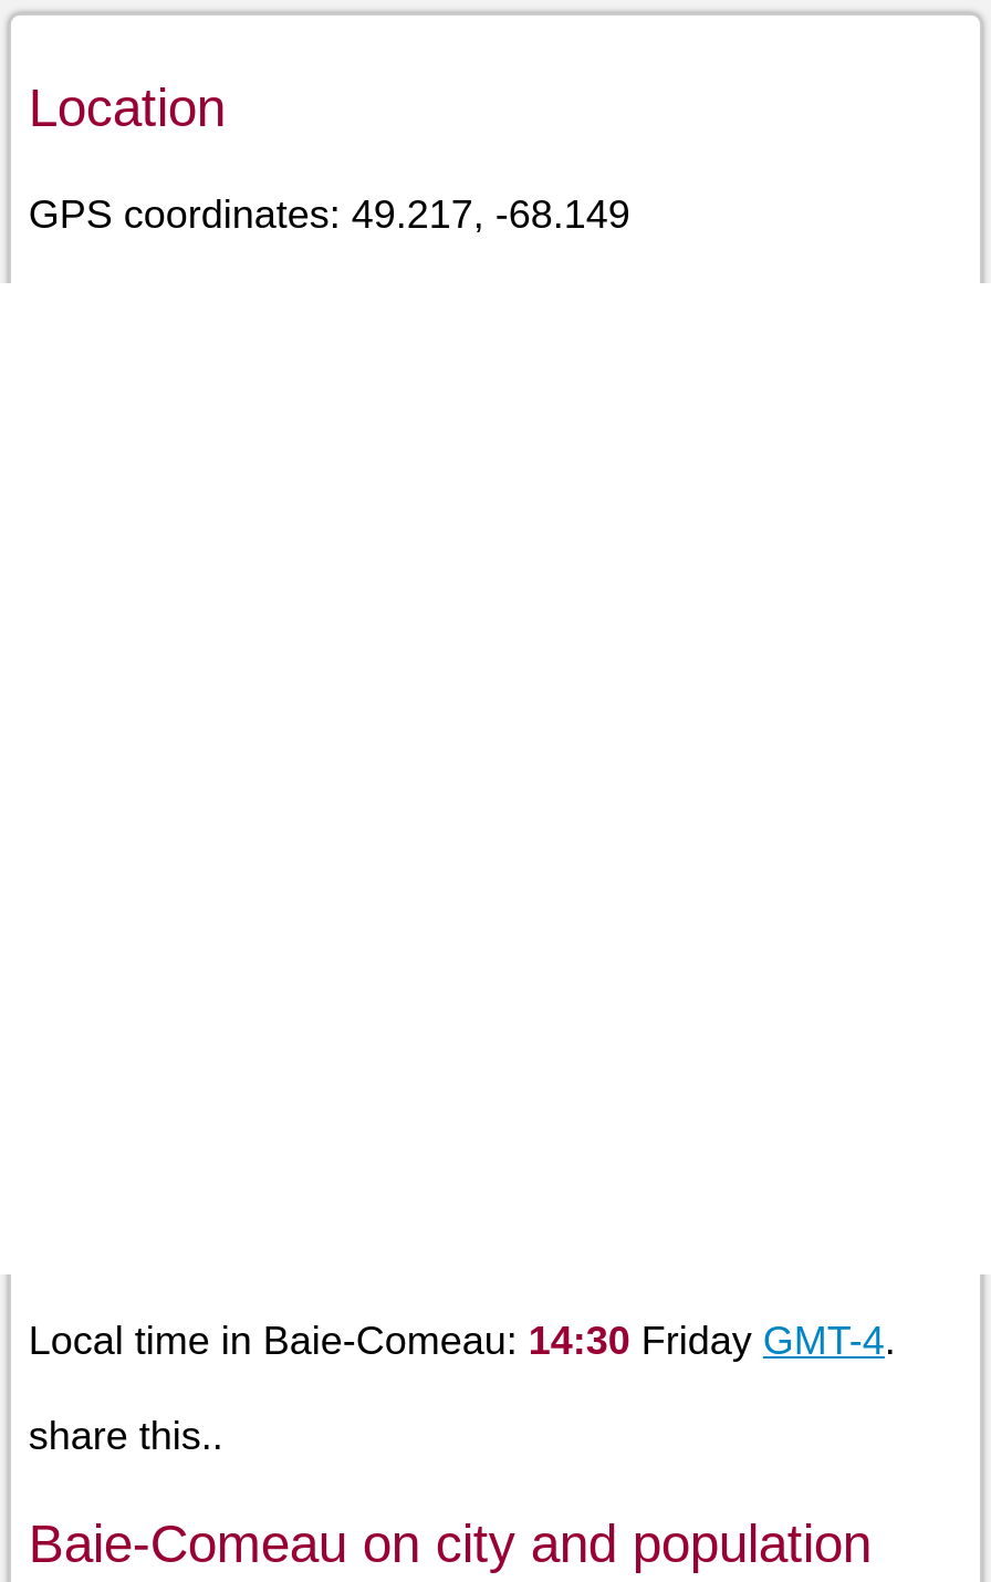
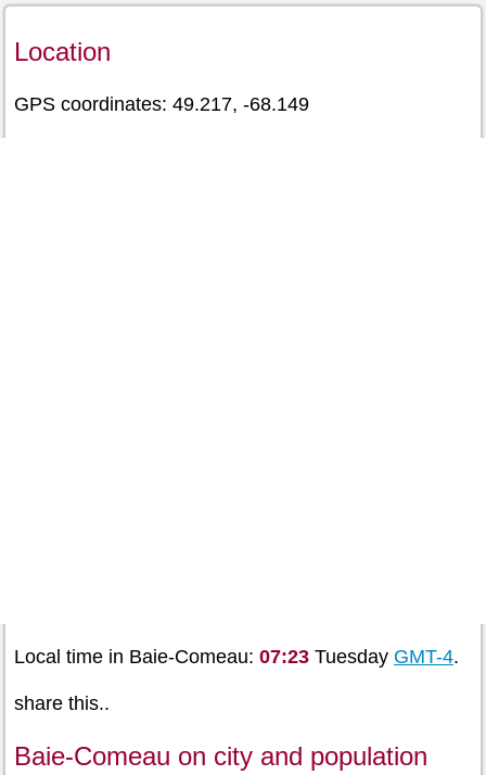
- Local time in Baie-Comeau: 14:30 Friday GMT-4.
+ Local time in Baie-Comeau: 07:23 Tuesday GMT-4.
